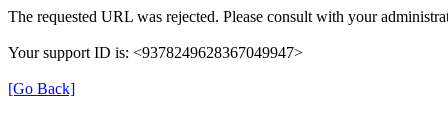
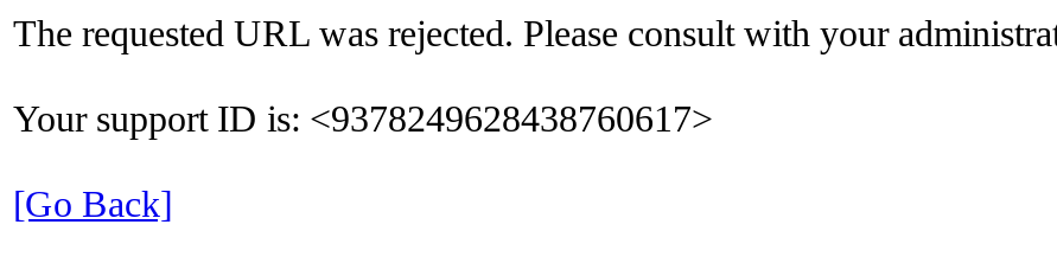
- Your support ID is: <9378249628367049947>
+ Your support ID is: <9378249628438760617>
